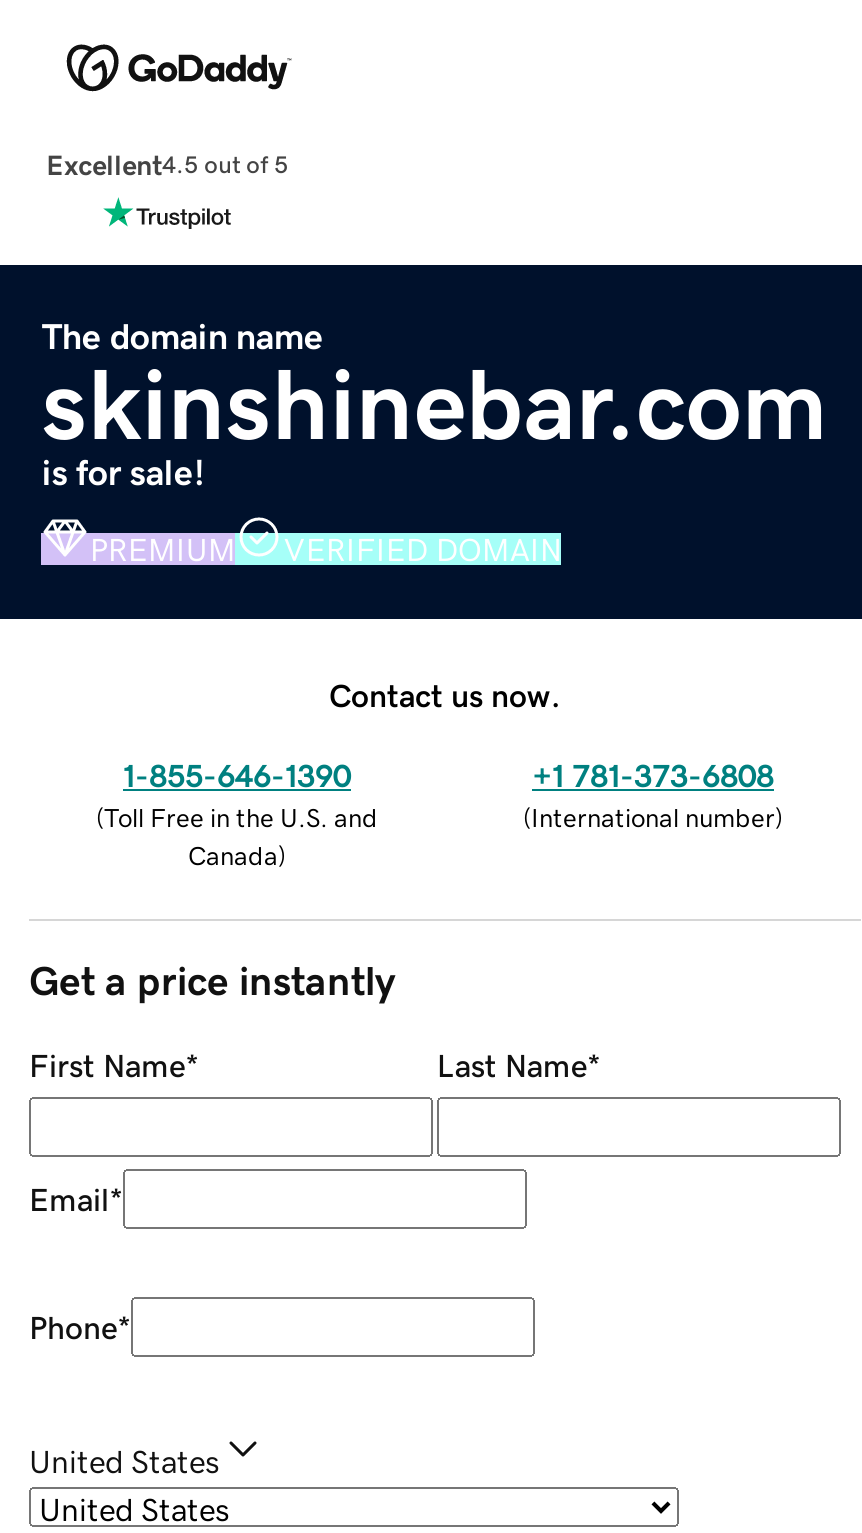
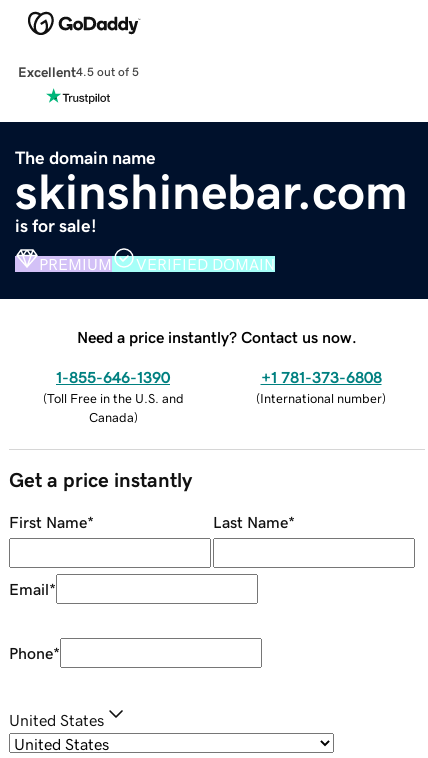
- Contact us now.
+ Need a price instantly? Contact us now.
